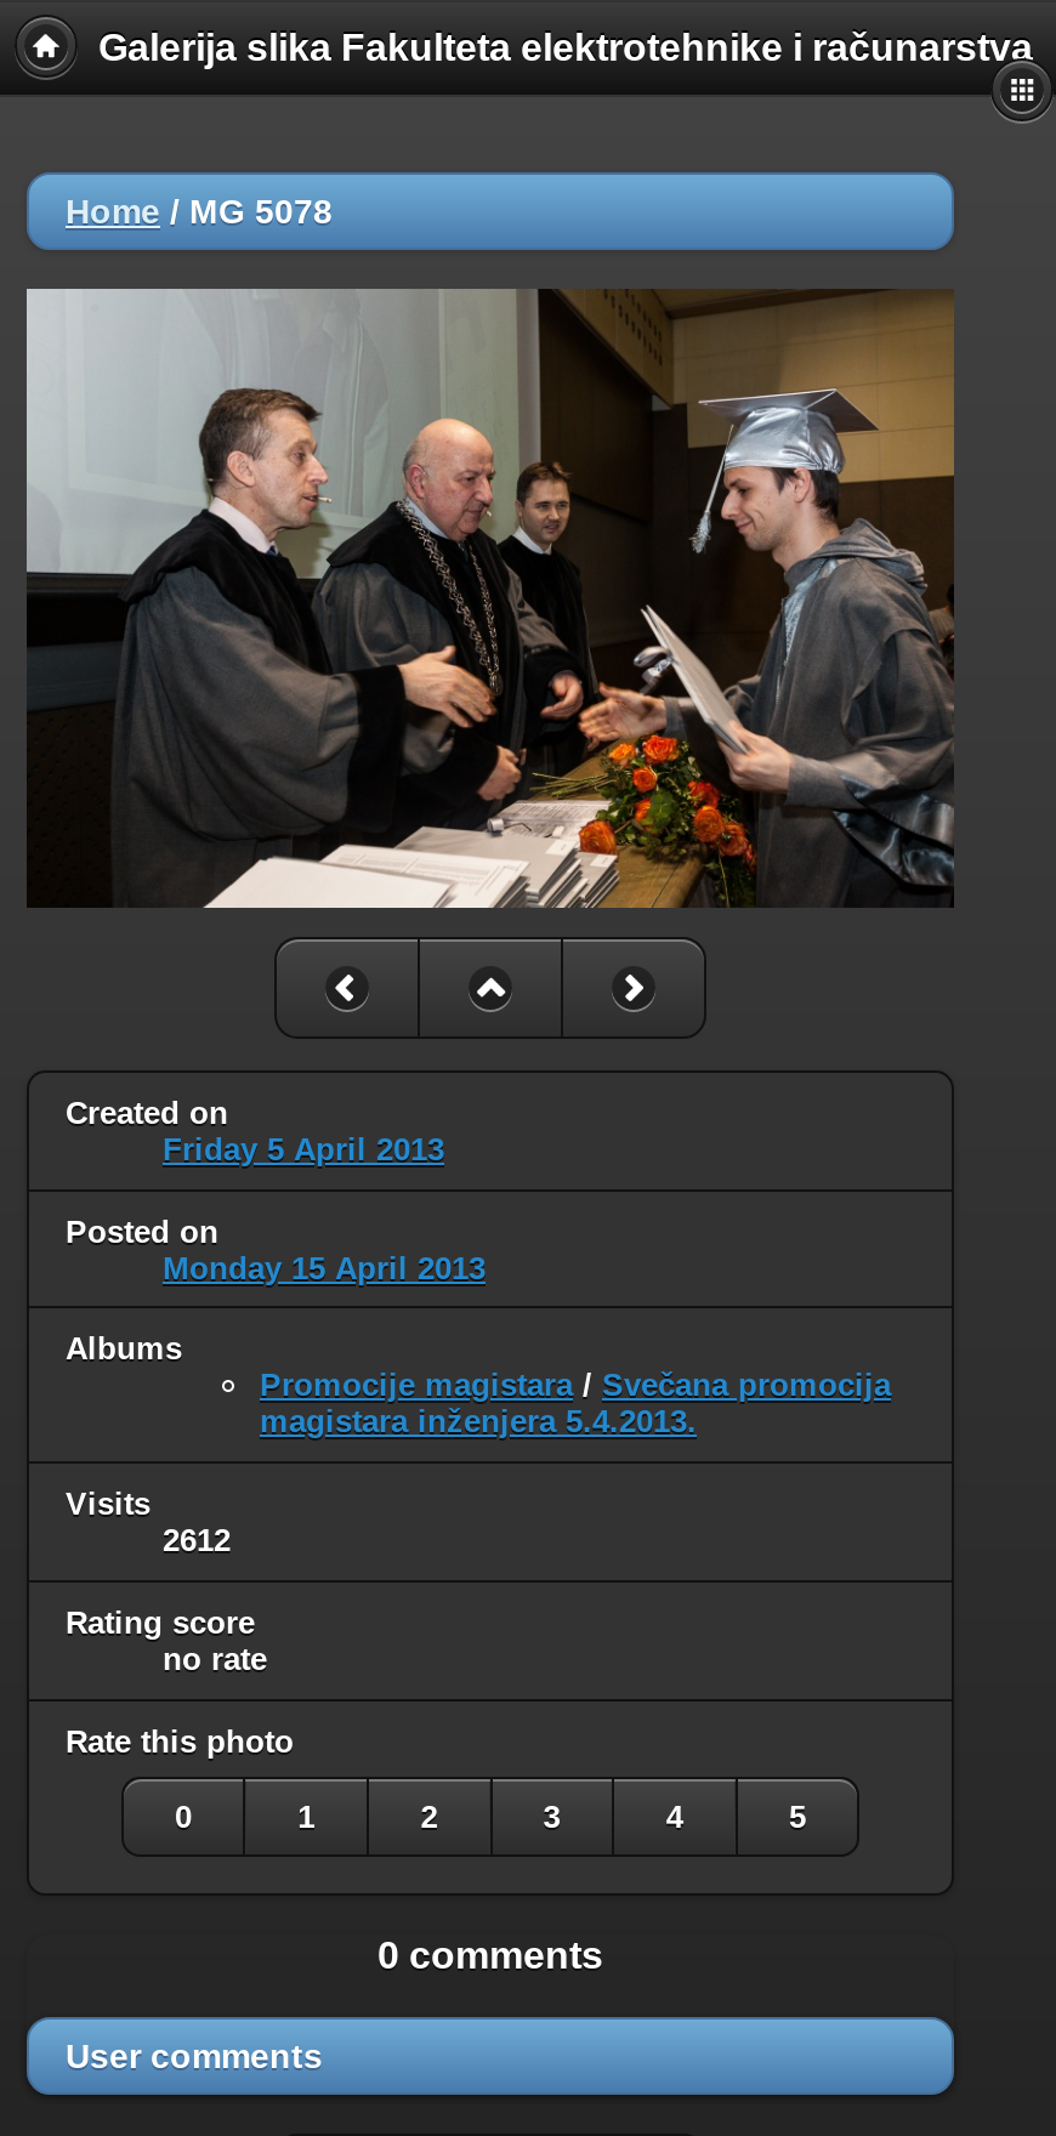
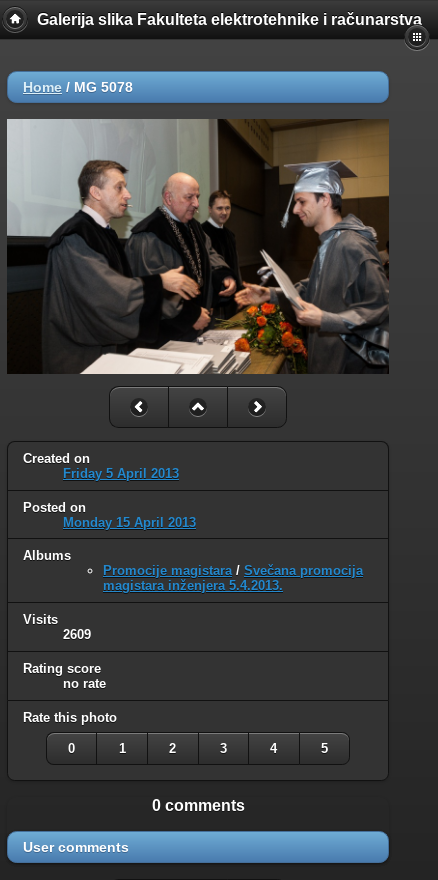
- 2612
+ 2609
